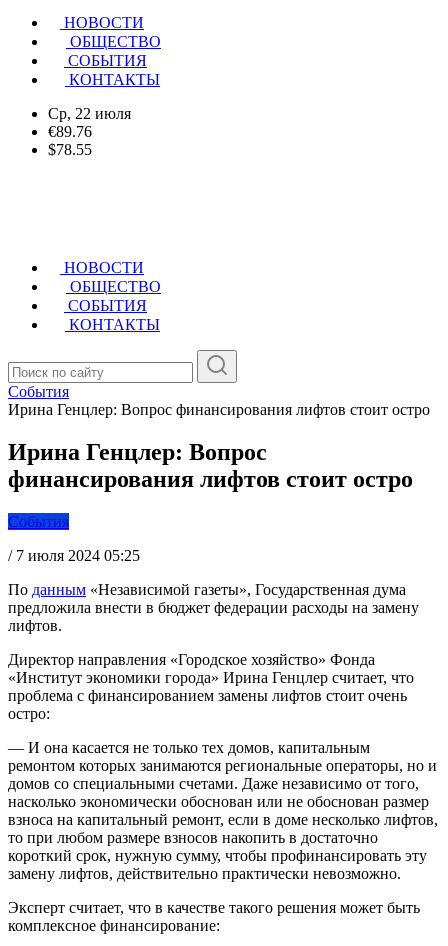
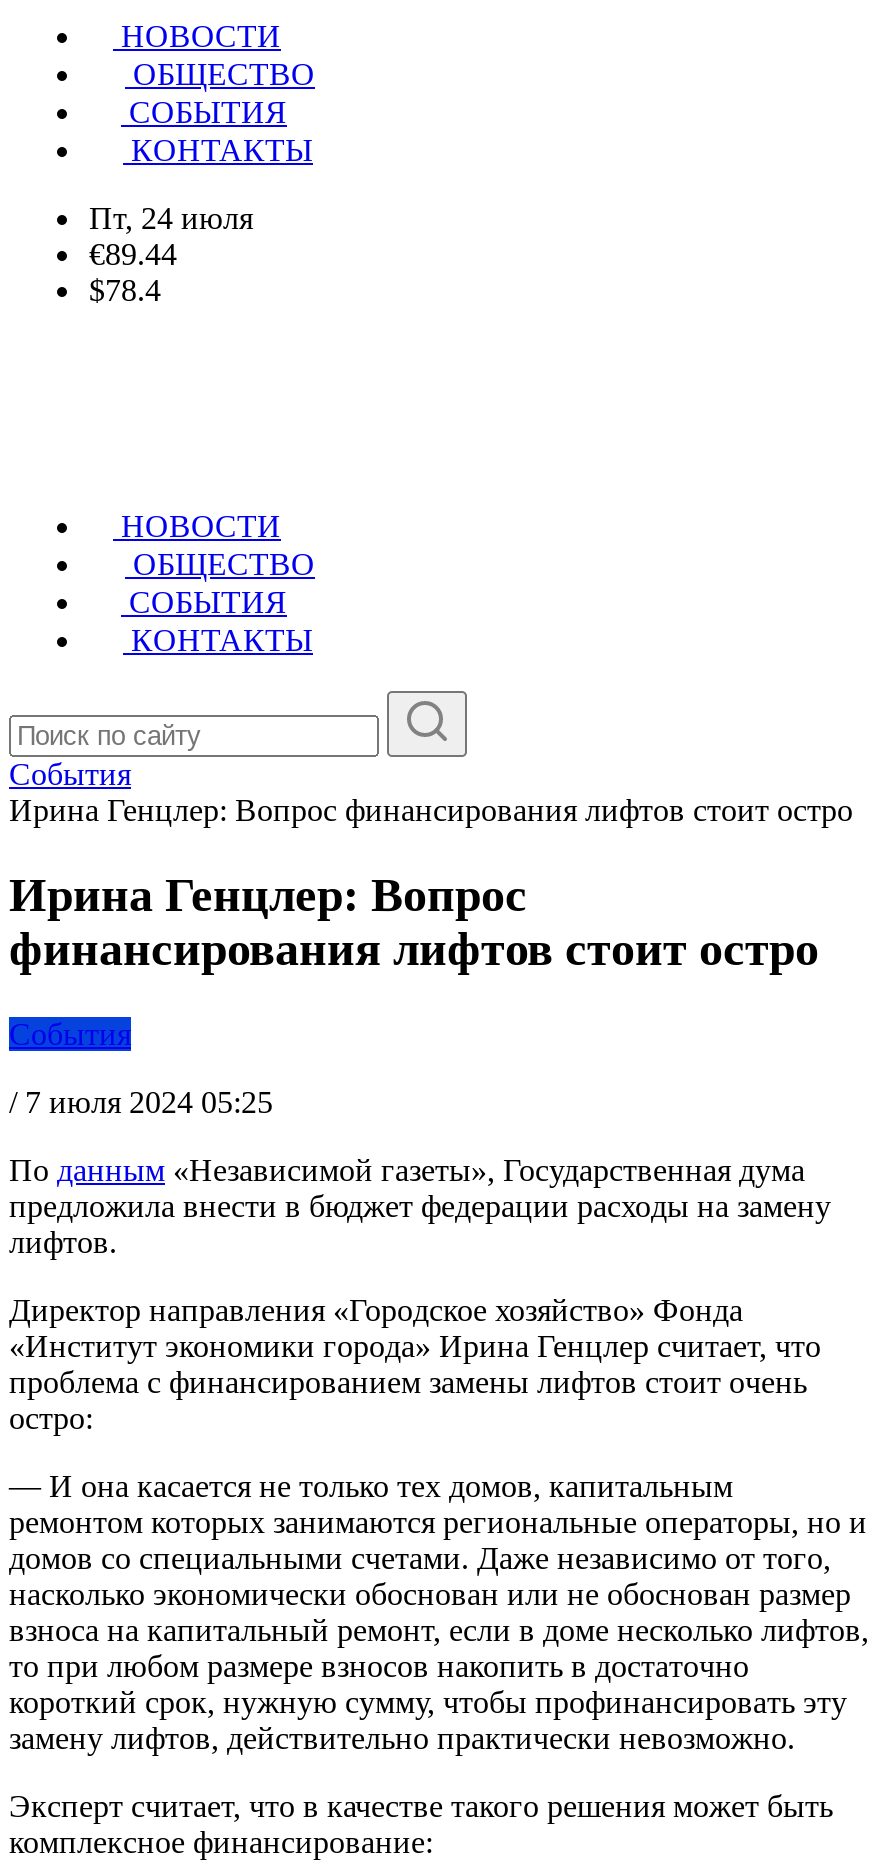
- Ср, 22 июля
+ Пт, 24 июля

- €89.76
+ €89.44

- $78.55
+ $78.4
